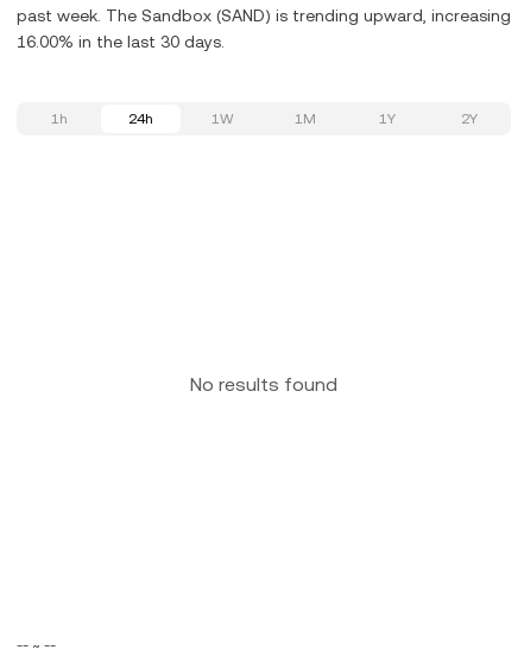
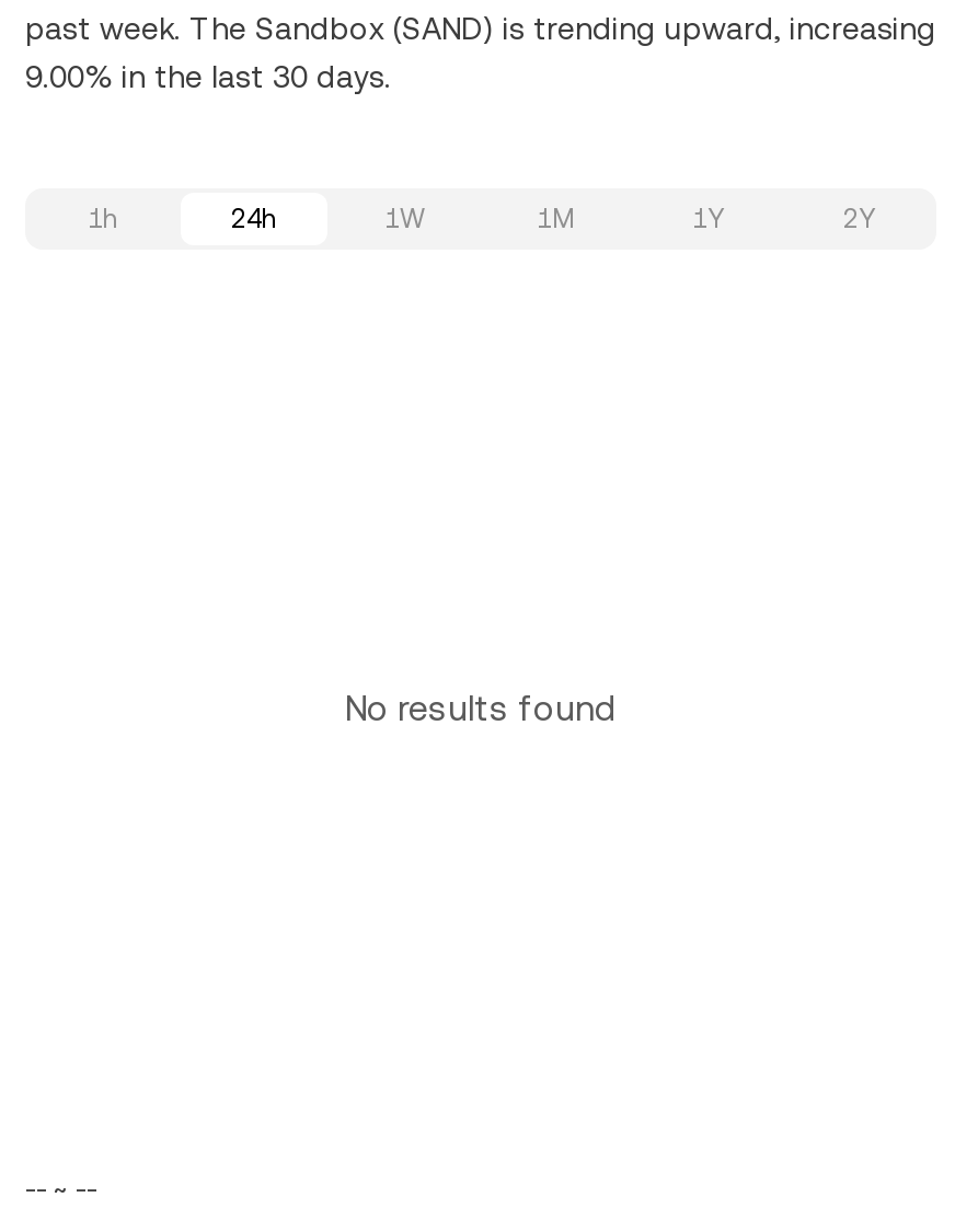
- 16.00% in the last 30 days.
+ 9.00% in the last 30 days.
